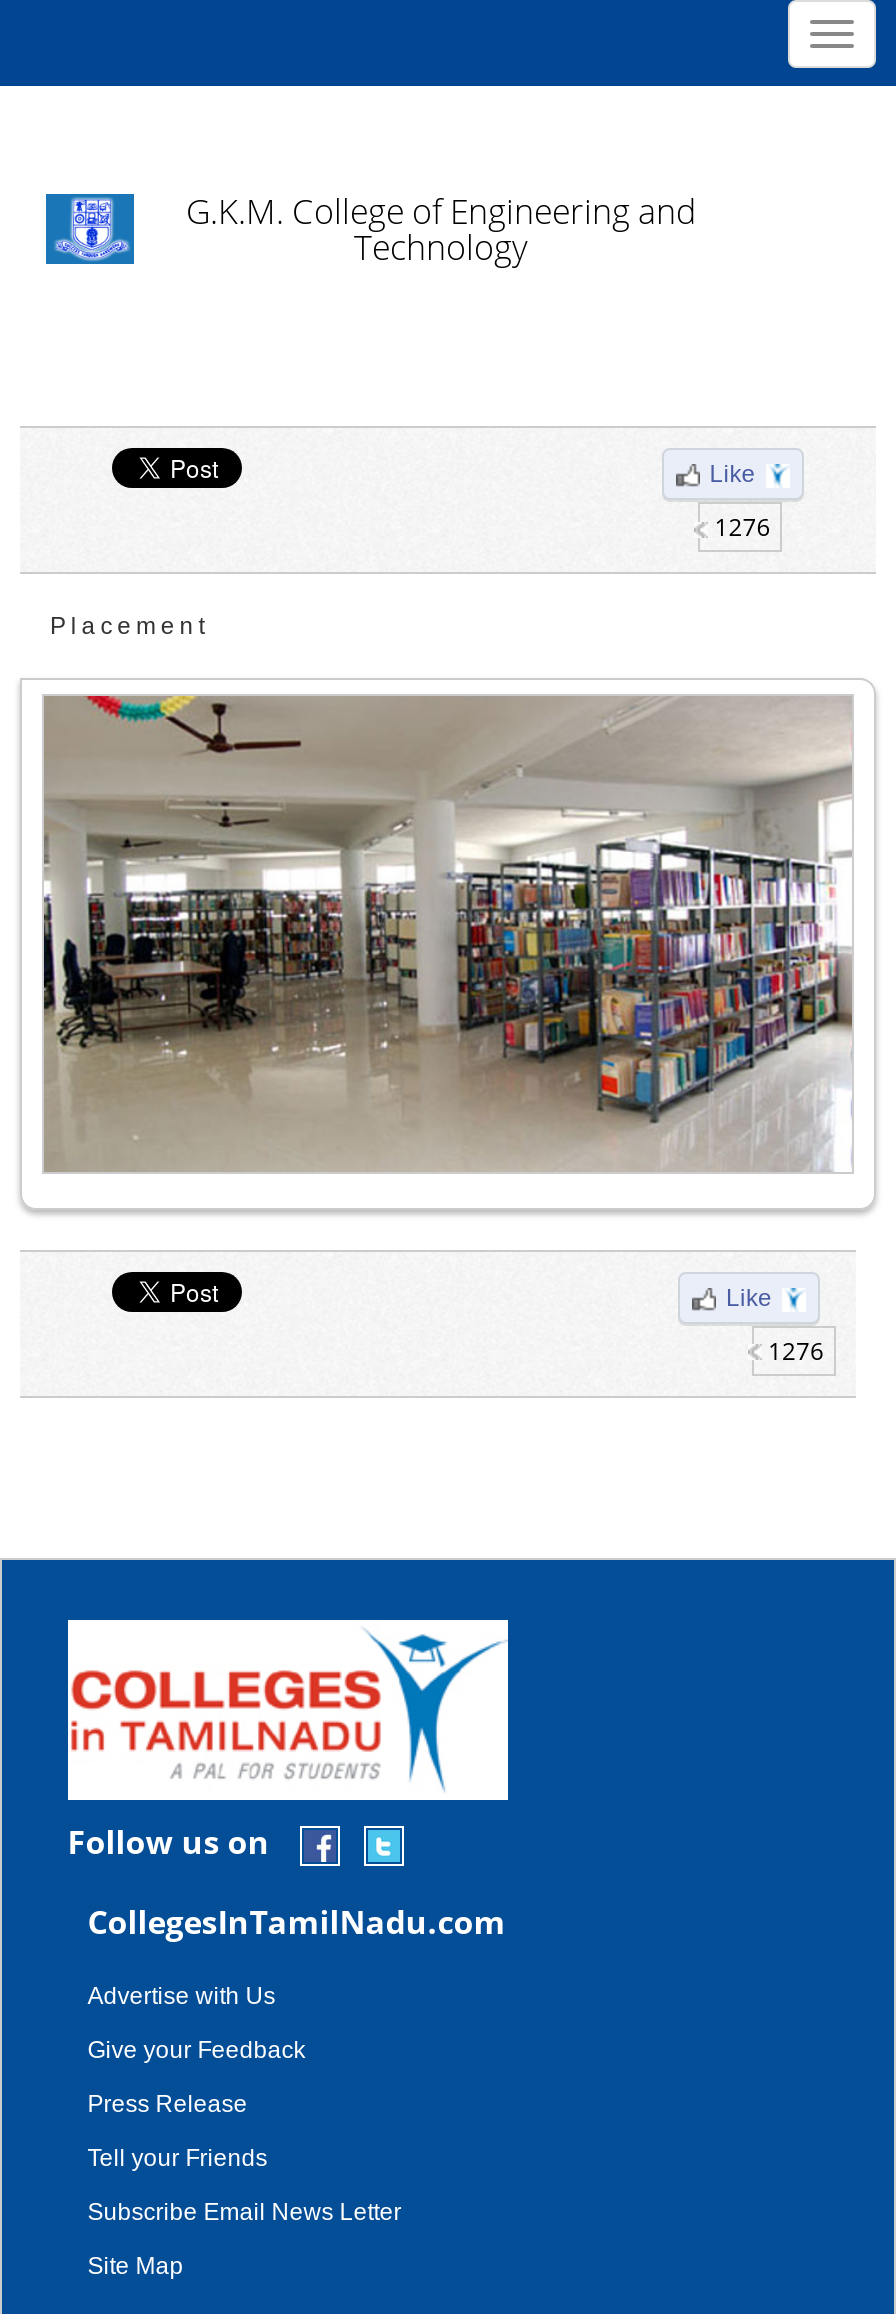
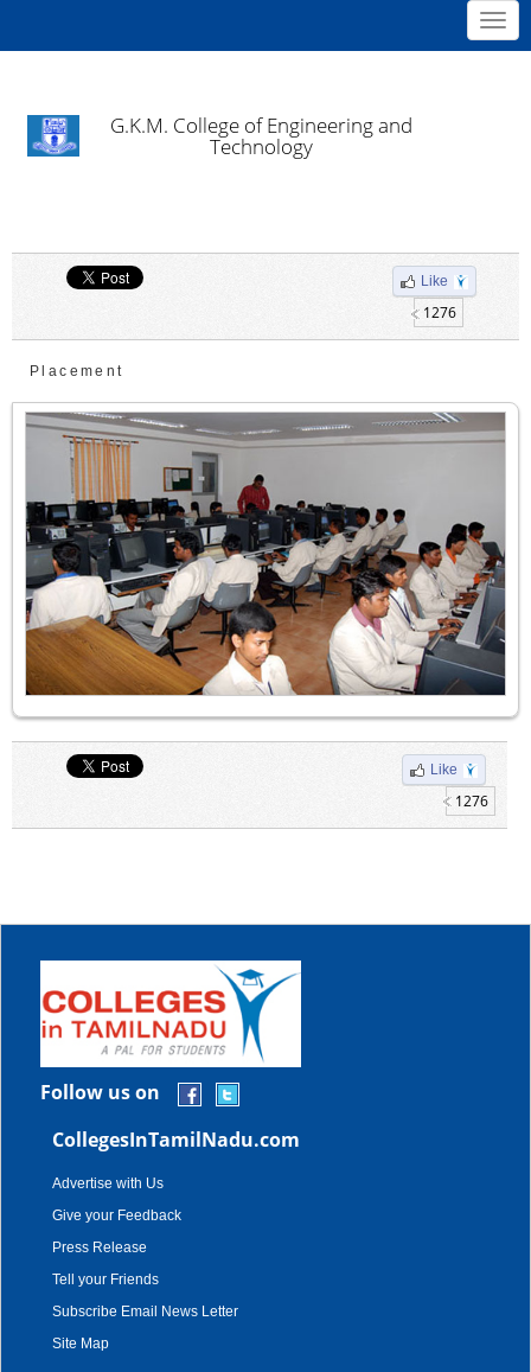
- [image]
+ [image]
